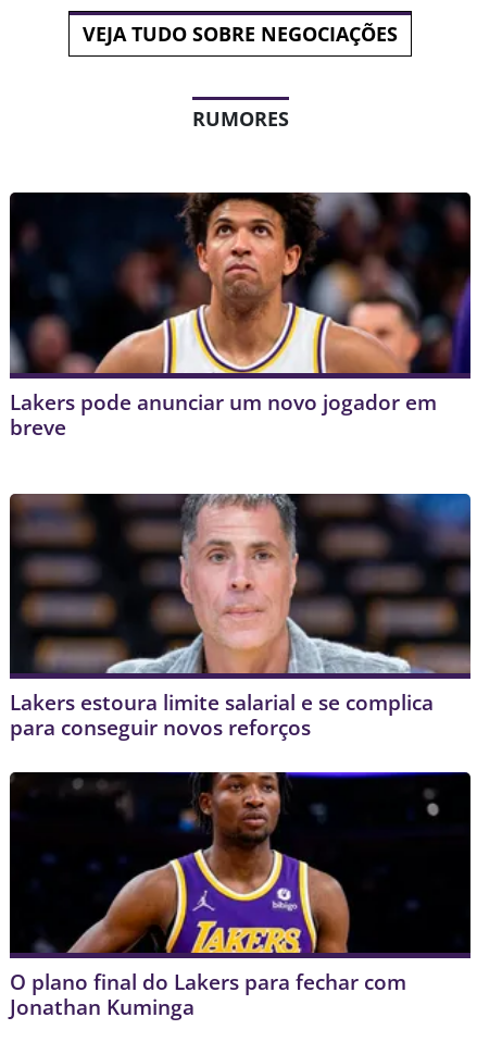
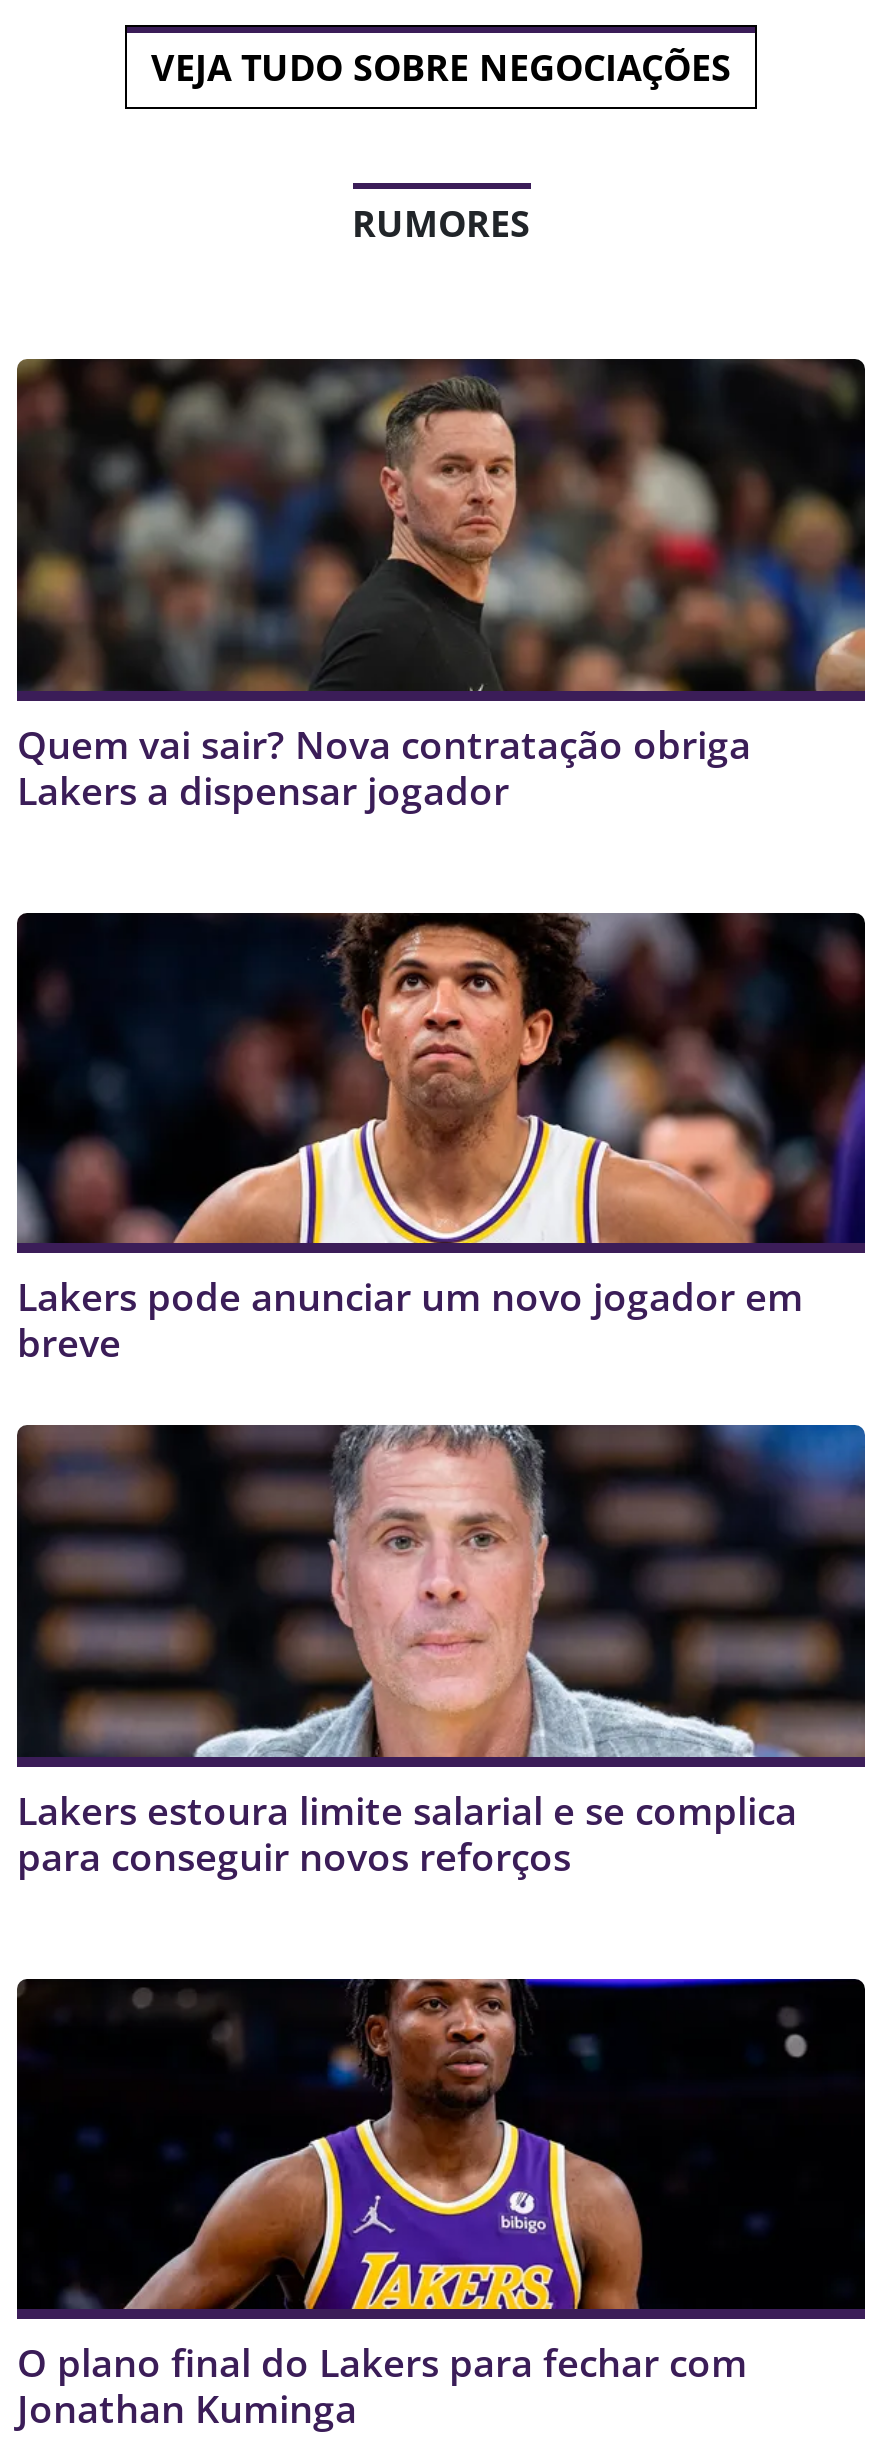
+ [image]
+ Quem vai sair? Nova contratação obriga
+ Lakers a dispensar jogador
